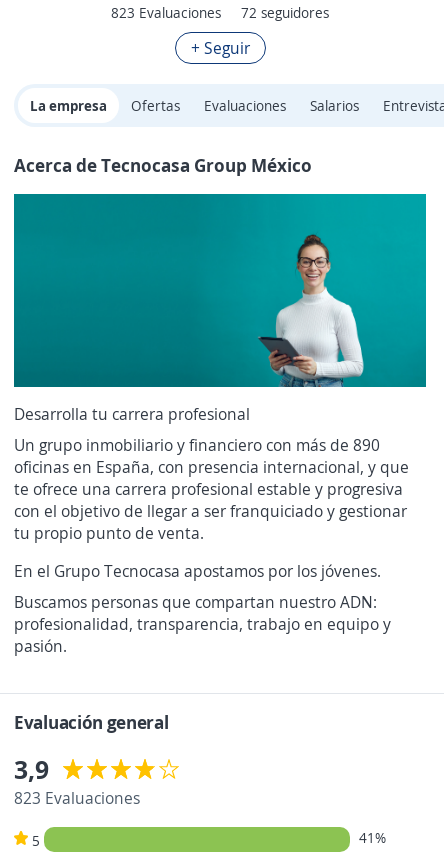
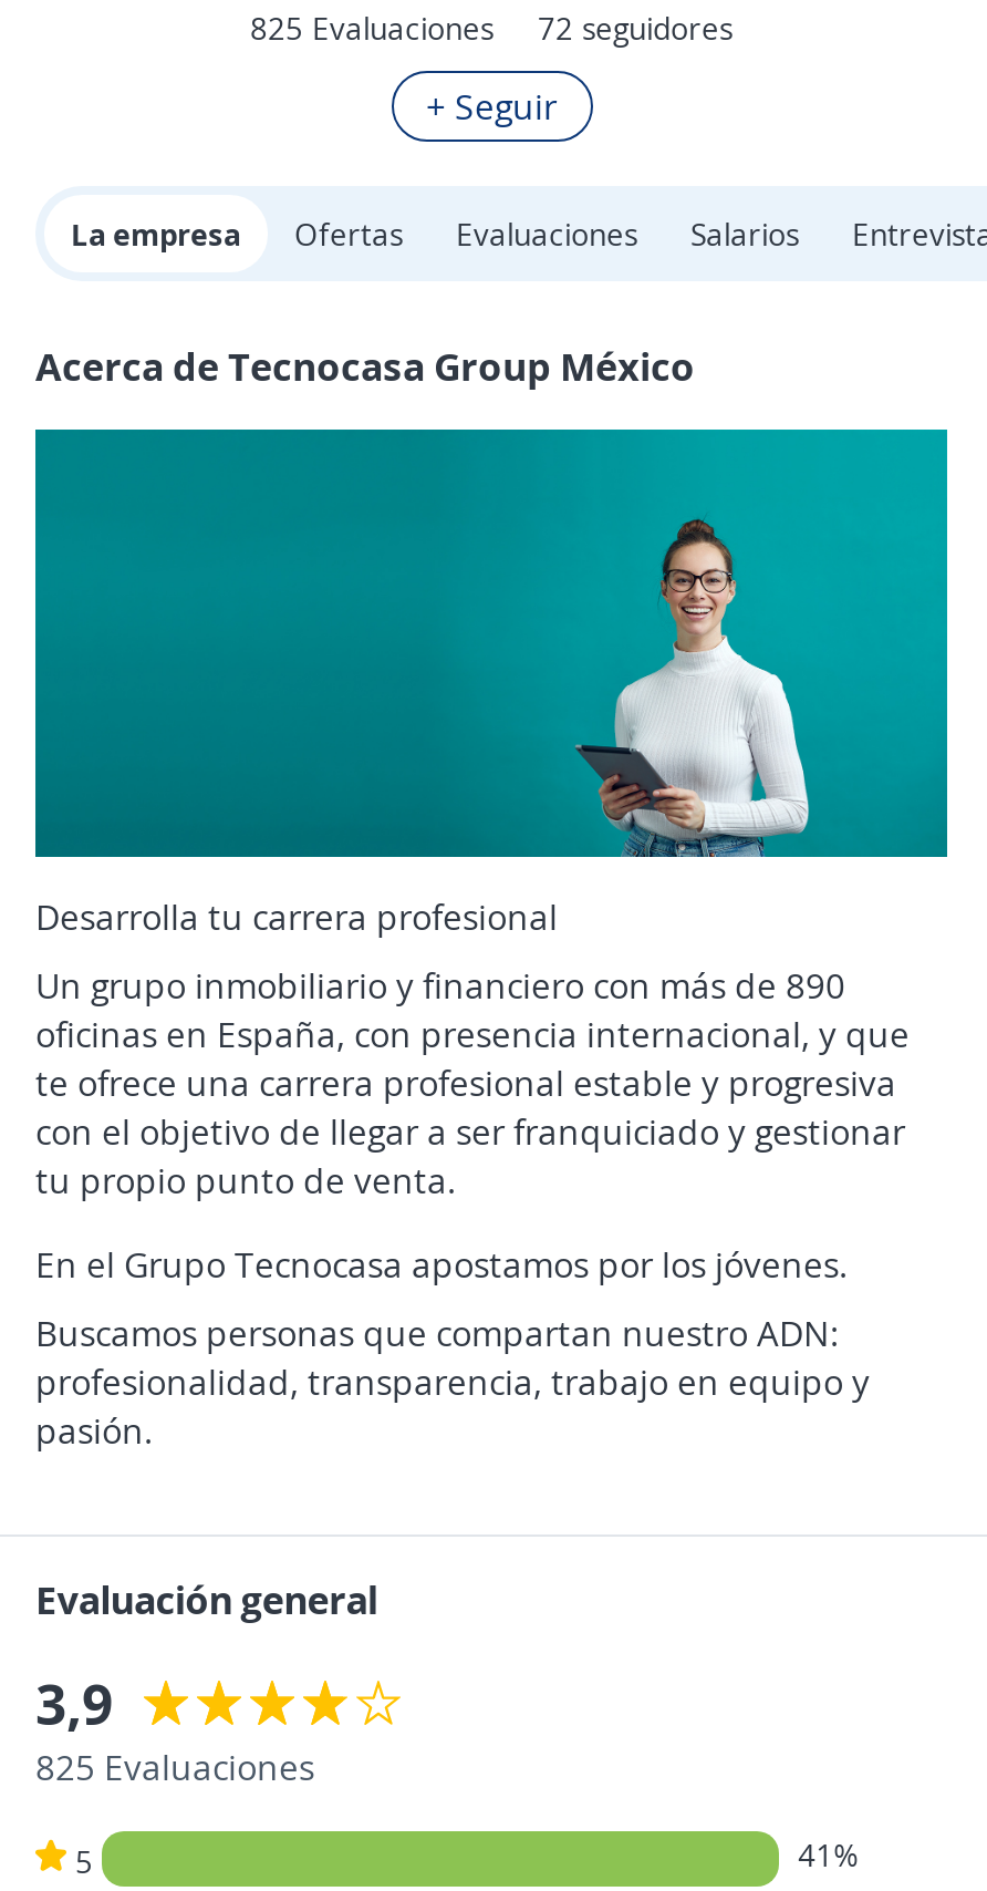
- 823 Evaluaciones
+ 825 Evaluaciones

- 823 Evaluaciones
+ 825 Evaluaciones
